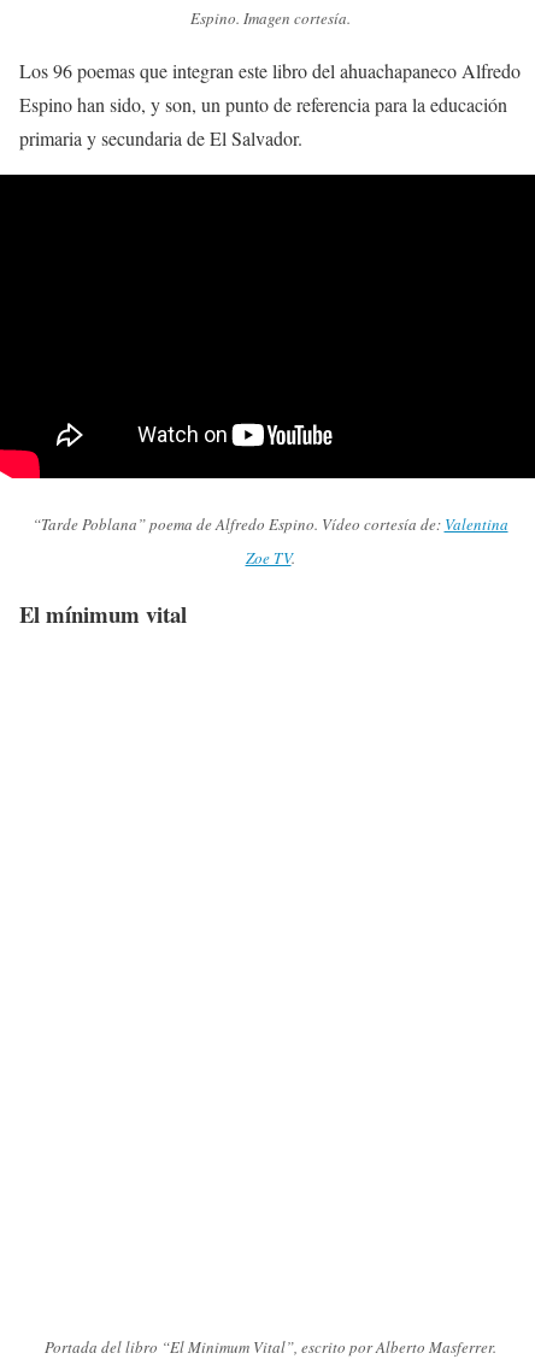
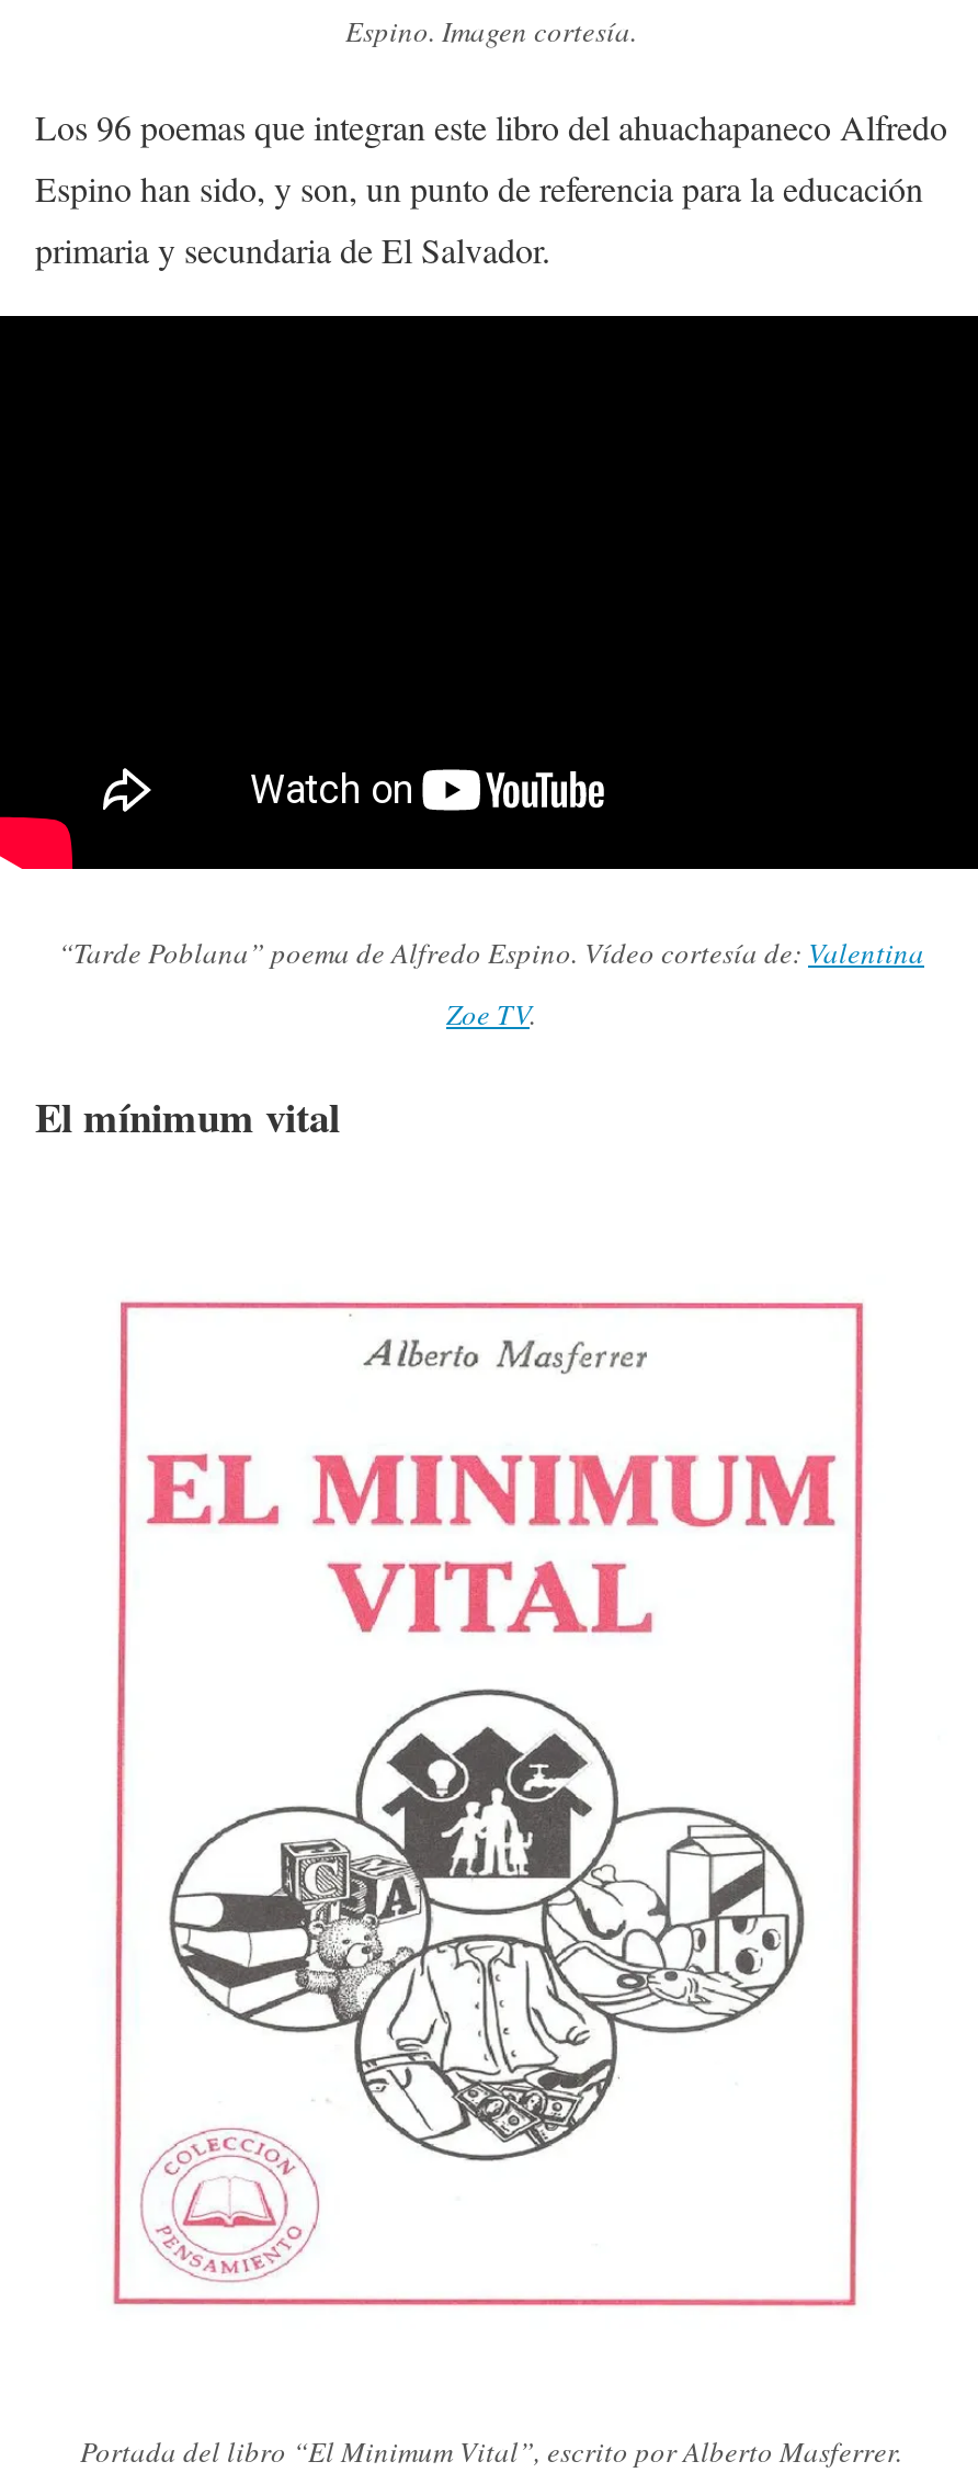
+ [image]
